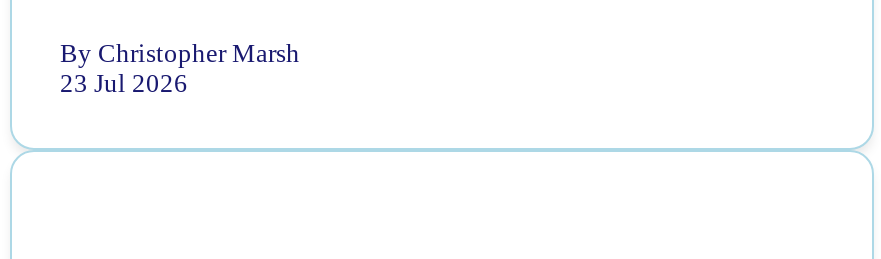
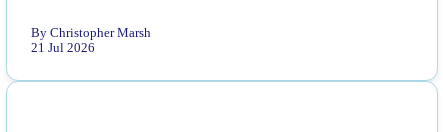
- 23 Jul 2026
+ 21 Jul 2026
